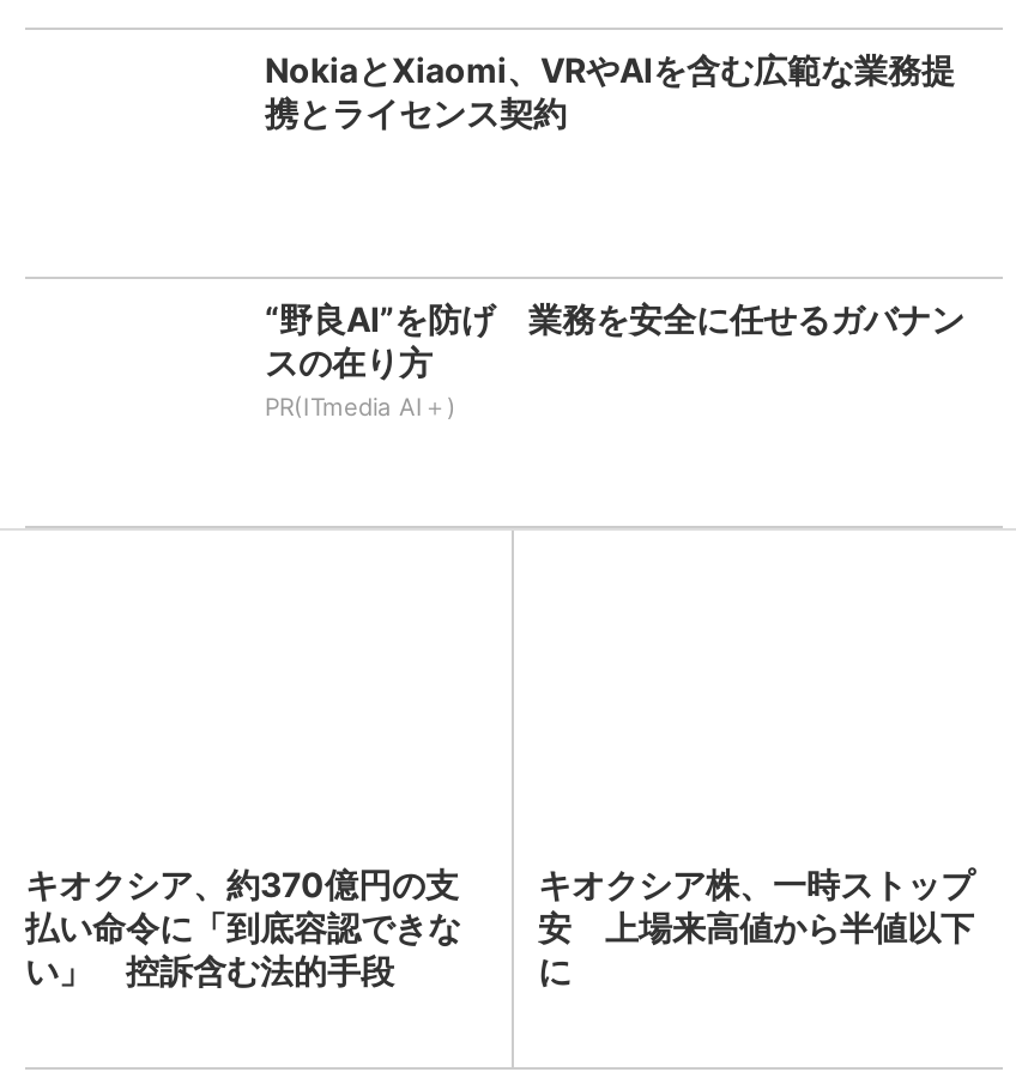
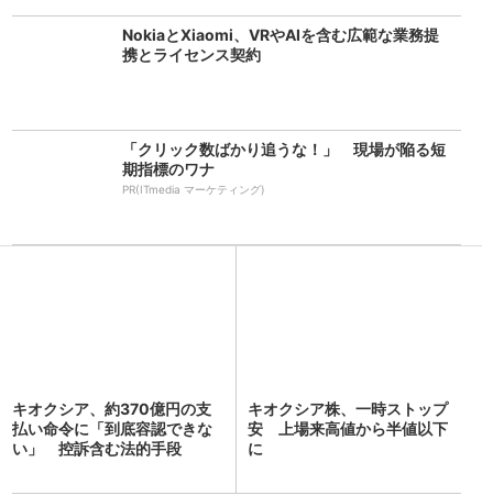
- “野良AI”を防げ 業務を安全に任せるガバナン
- スの在り方
- PR(ITmedia AI＋)
+ 「クリック数ばかり追うな！」 現場が陥る短
+ 期指標のワナ
+ PR(ITmedia マーケティング)
